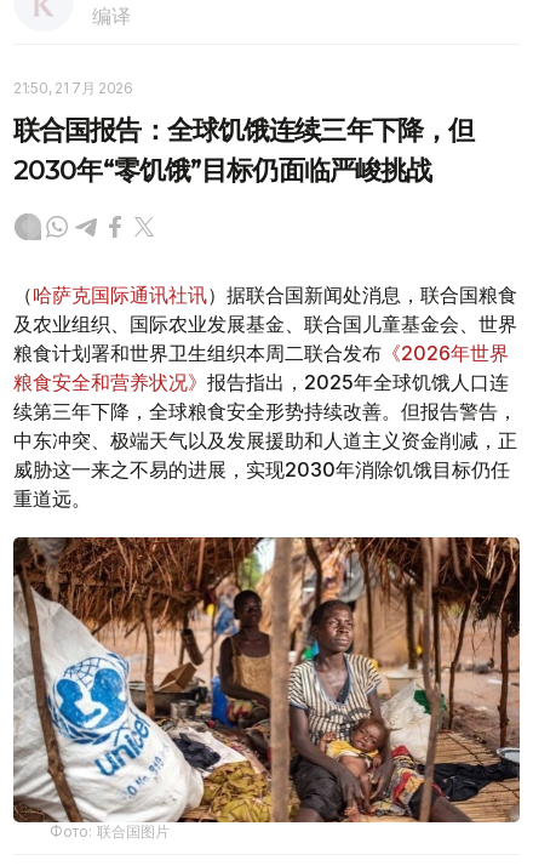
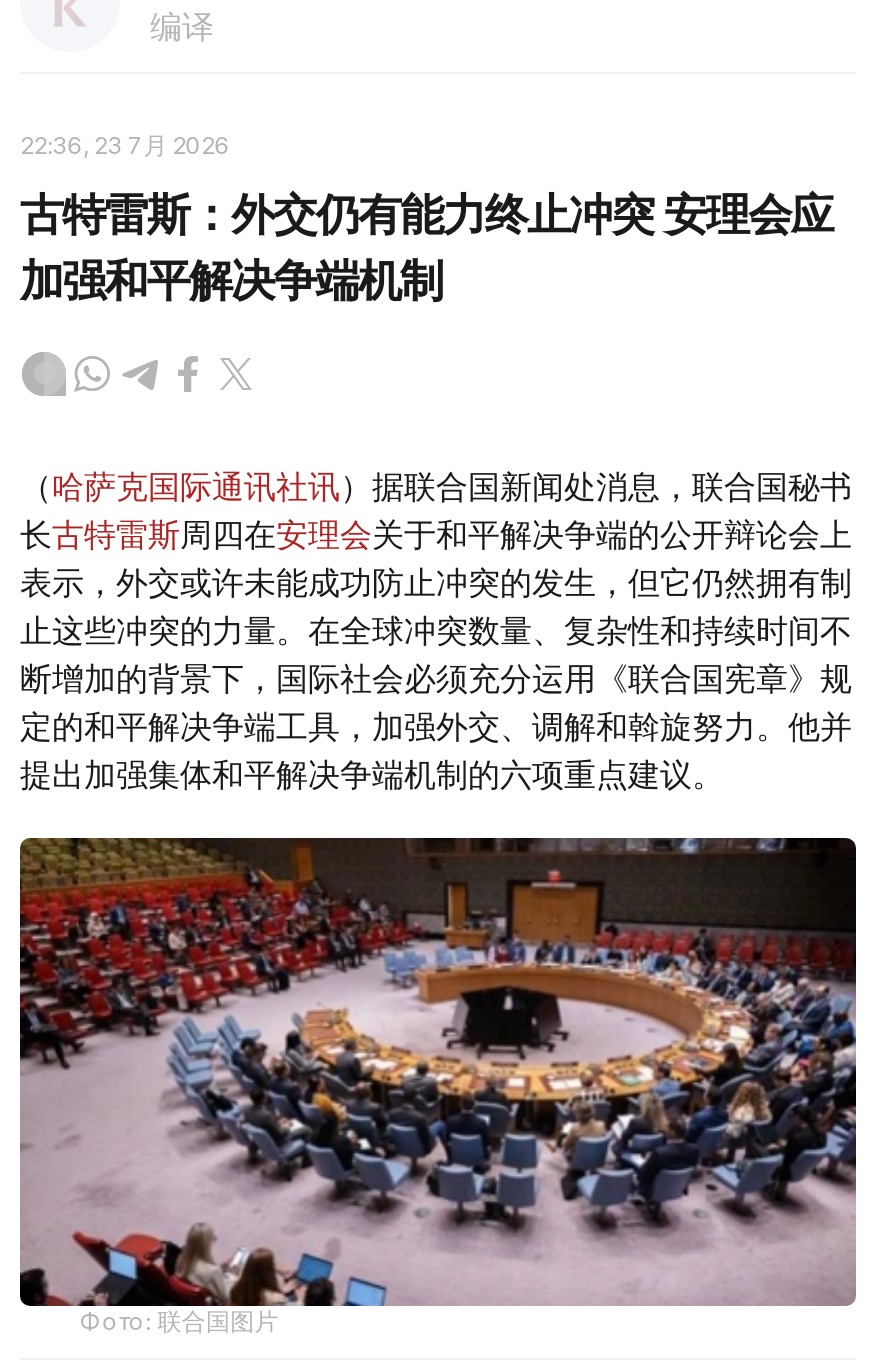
- 21:50, 21 7月 2026
+ 22:36, 23 7月 2026

- 联合国报告：全球饥饿连续三年下降，但
- 2030年“零饥饿”目标仍面临严峻挑战
+ 古特雷斯：外交仍有能力终止冲突 安理会应
+ 加强和平解决争端机制

- （哈萨克国际通讯社讯）据联合国新闻处消息，联合国粮食
- 及农业组织、国际农业发展基金、联合国儿童基金会、世界
- 粮食计划署和世界卫生组织本周二联合发布《2026年世界
- 粮食安全和营养状况》报告指出，2025年全球饥饿人口连
- 续第三年下降，全球粮食安全形势持续改善。但报告警告，
- 中东冲突、极端天气以及发展援助和人道主义资金削减，正
- 威胁这一来之不易的进展，实现2030年消除饥饿目标仍任
- 重道远。
+ （哈萨克国际通讯社讯）据联合国新闻处消息，联合国秘书
+ 长古特雷斯周四在安理会关于和平解决争端的公开辩论会上
+ 表示，外交或许未能成功防止冲突的发生，但它仍然拥有制
+ 止这些冲突的力量。在全球冲突数量、复杂性和持续时间不
+ 断增加的背景下，国际社会必须充分运用《联合国宪章》规
+ 定的和平解决争端工具，加强外交、调解和斡旋努力。他并
+ 提出加强集体和平解决争端机制的六项重点建议。

- [image]
+ [image]
